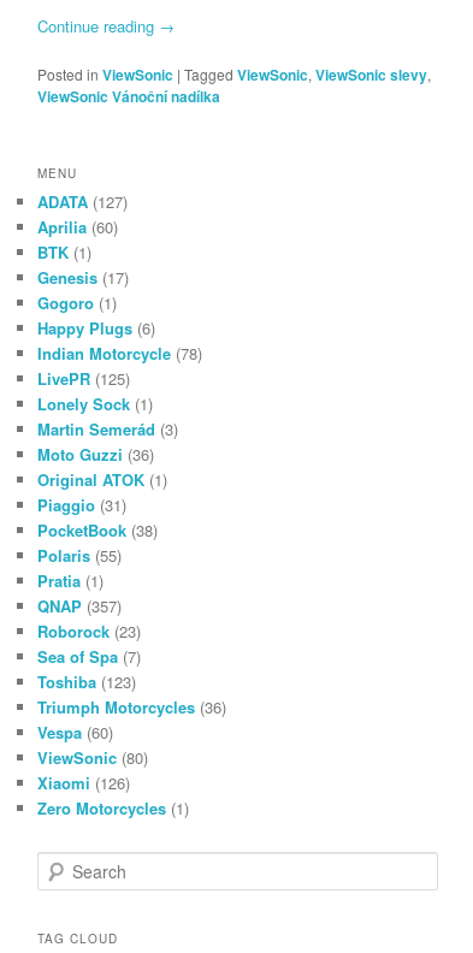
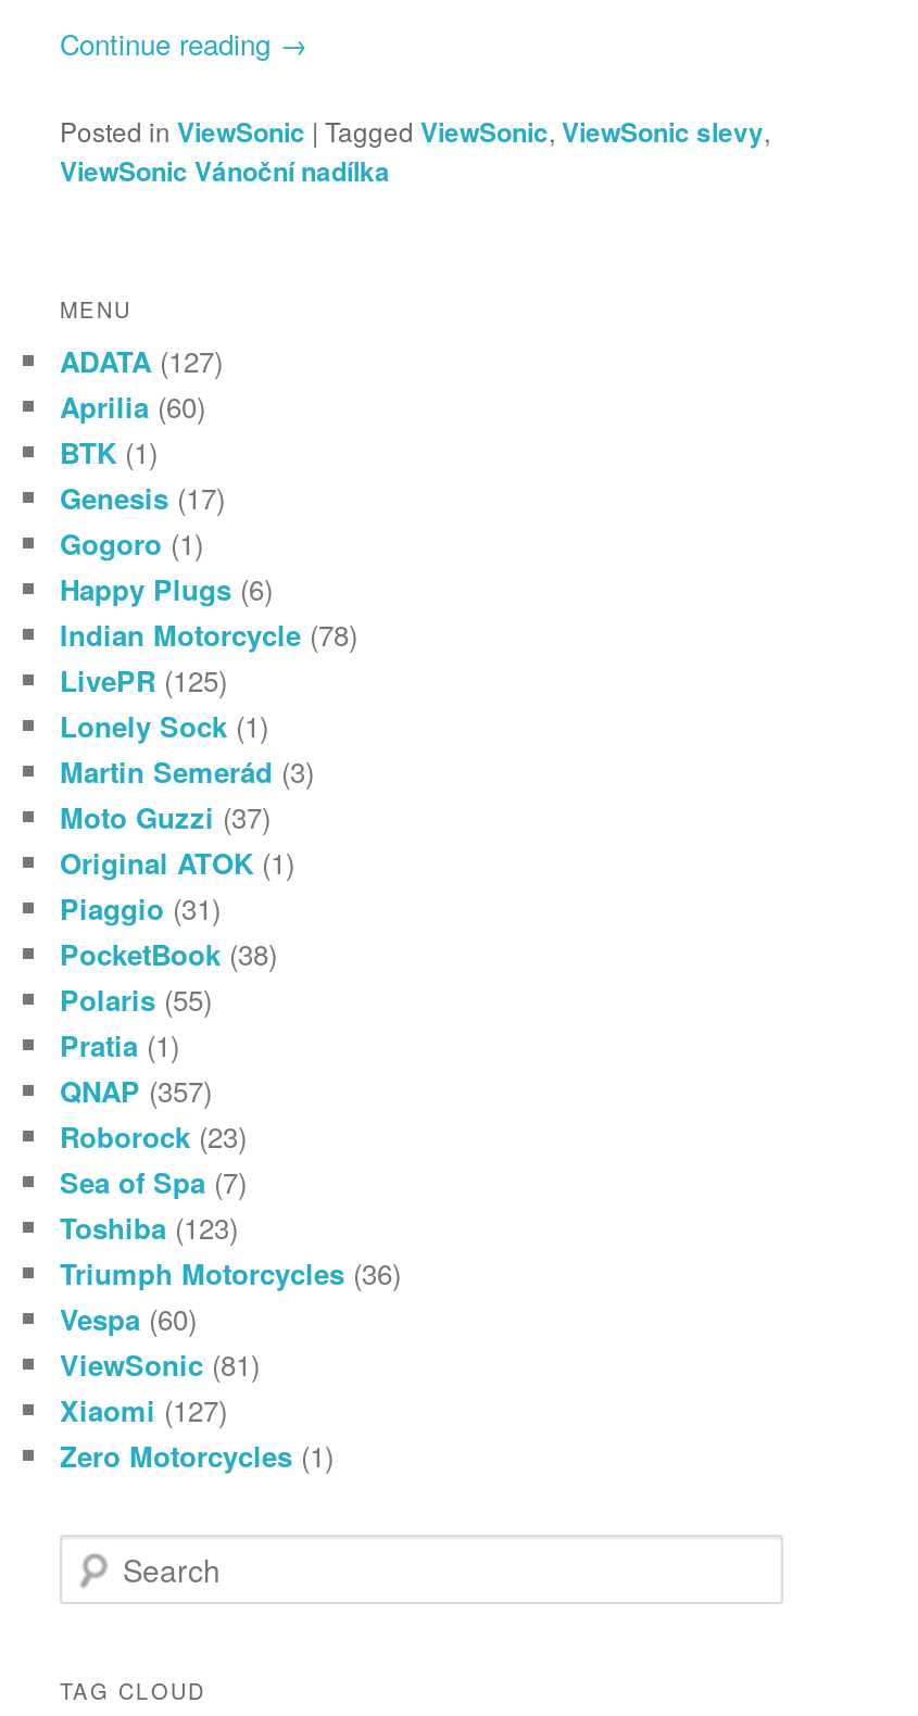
- Moto Guzzi (36)
+ Moto Guzzi (37)

- ViewSonic (80)
+ ViewSonic (81)

- Xiaomi (126)
+ Xiaomi (127)
